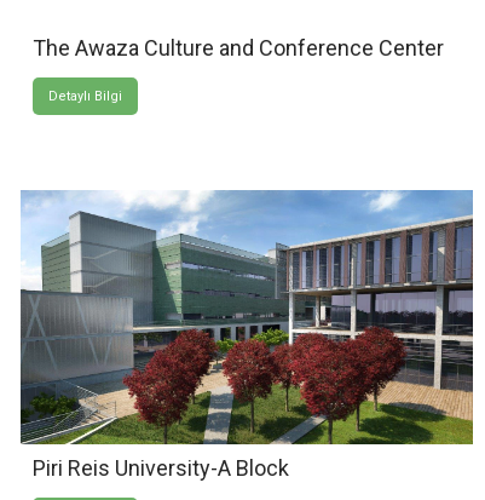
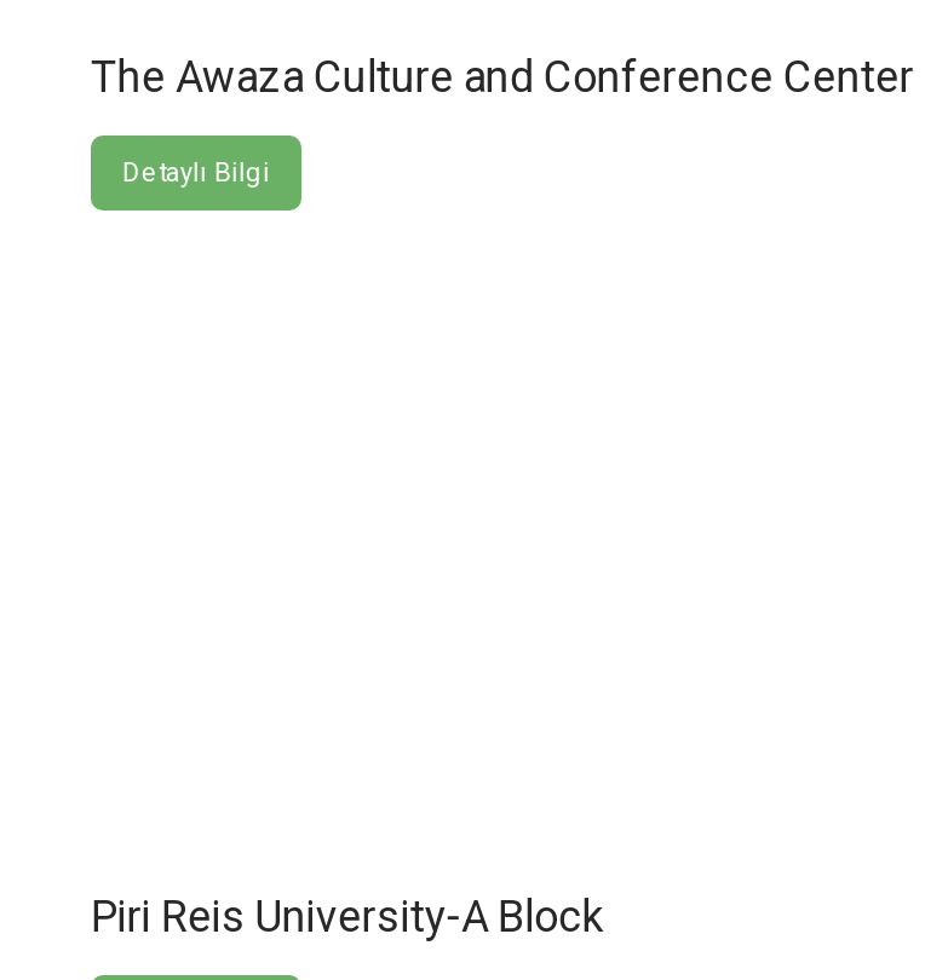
- [image]
